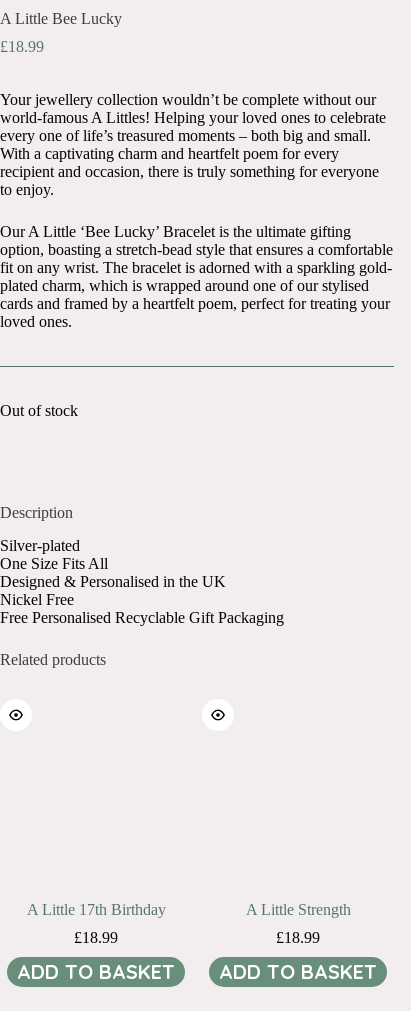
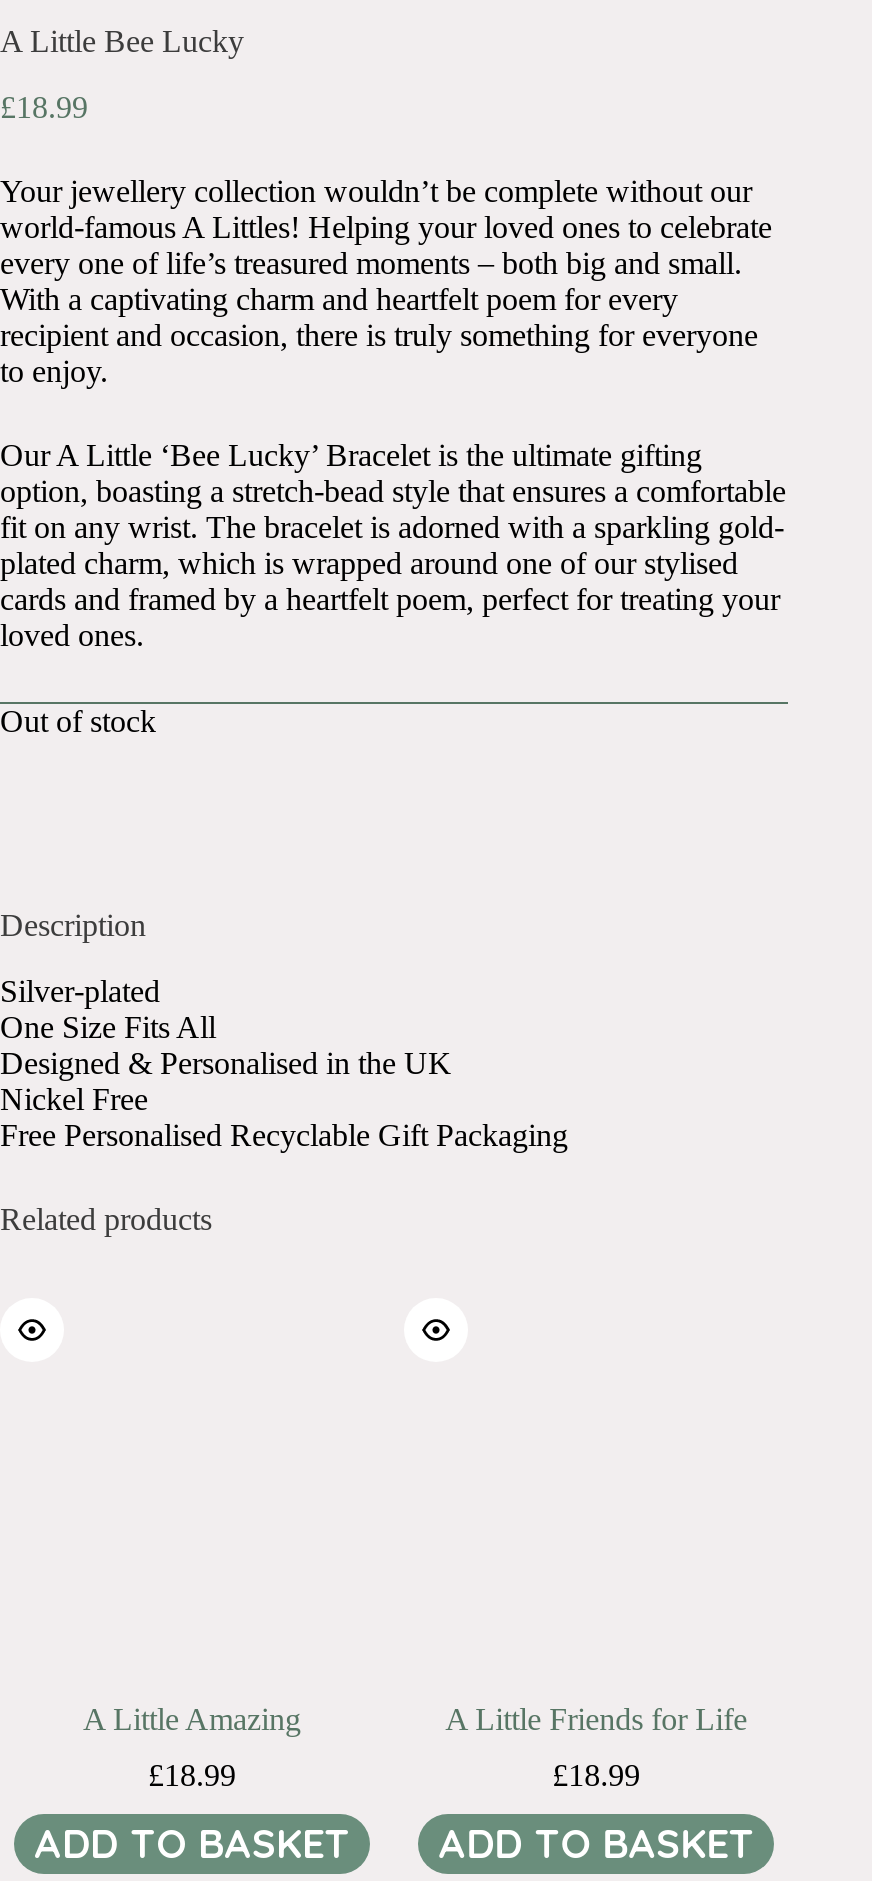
- A Little 17th Birthday
+ A Little Amazing

- A Little Strength
+ A Little Friends for Life
